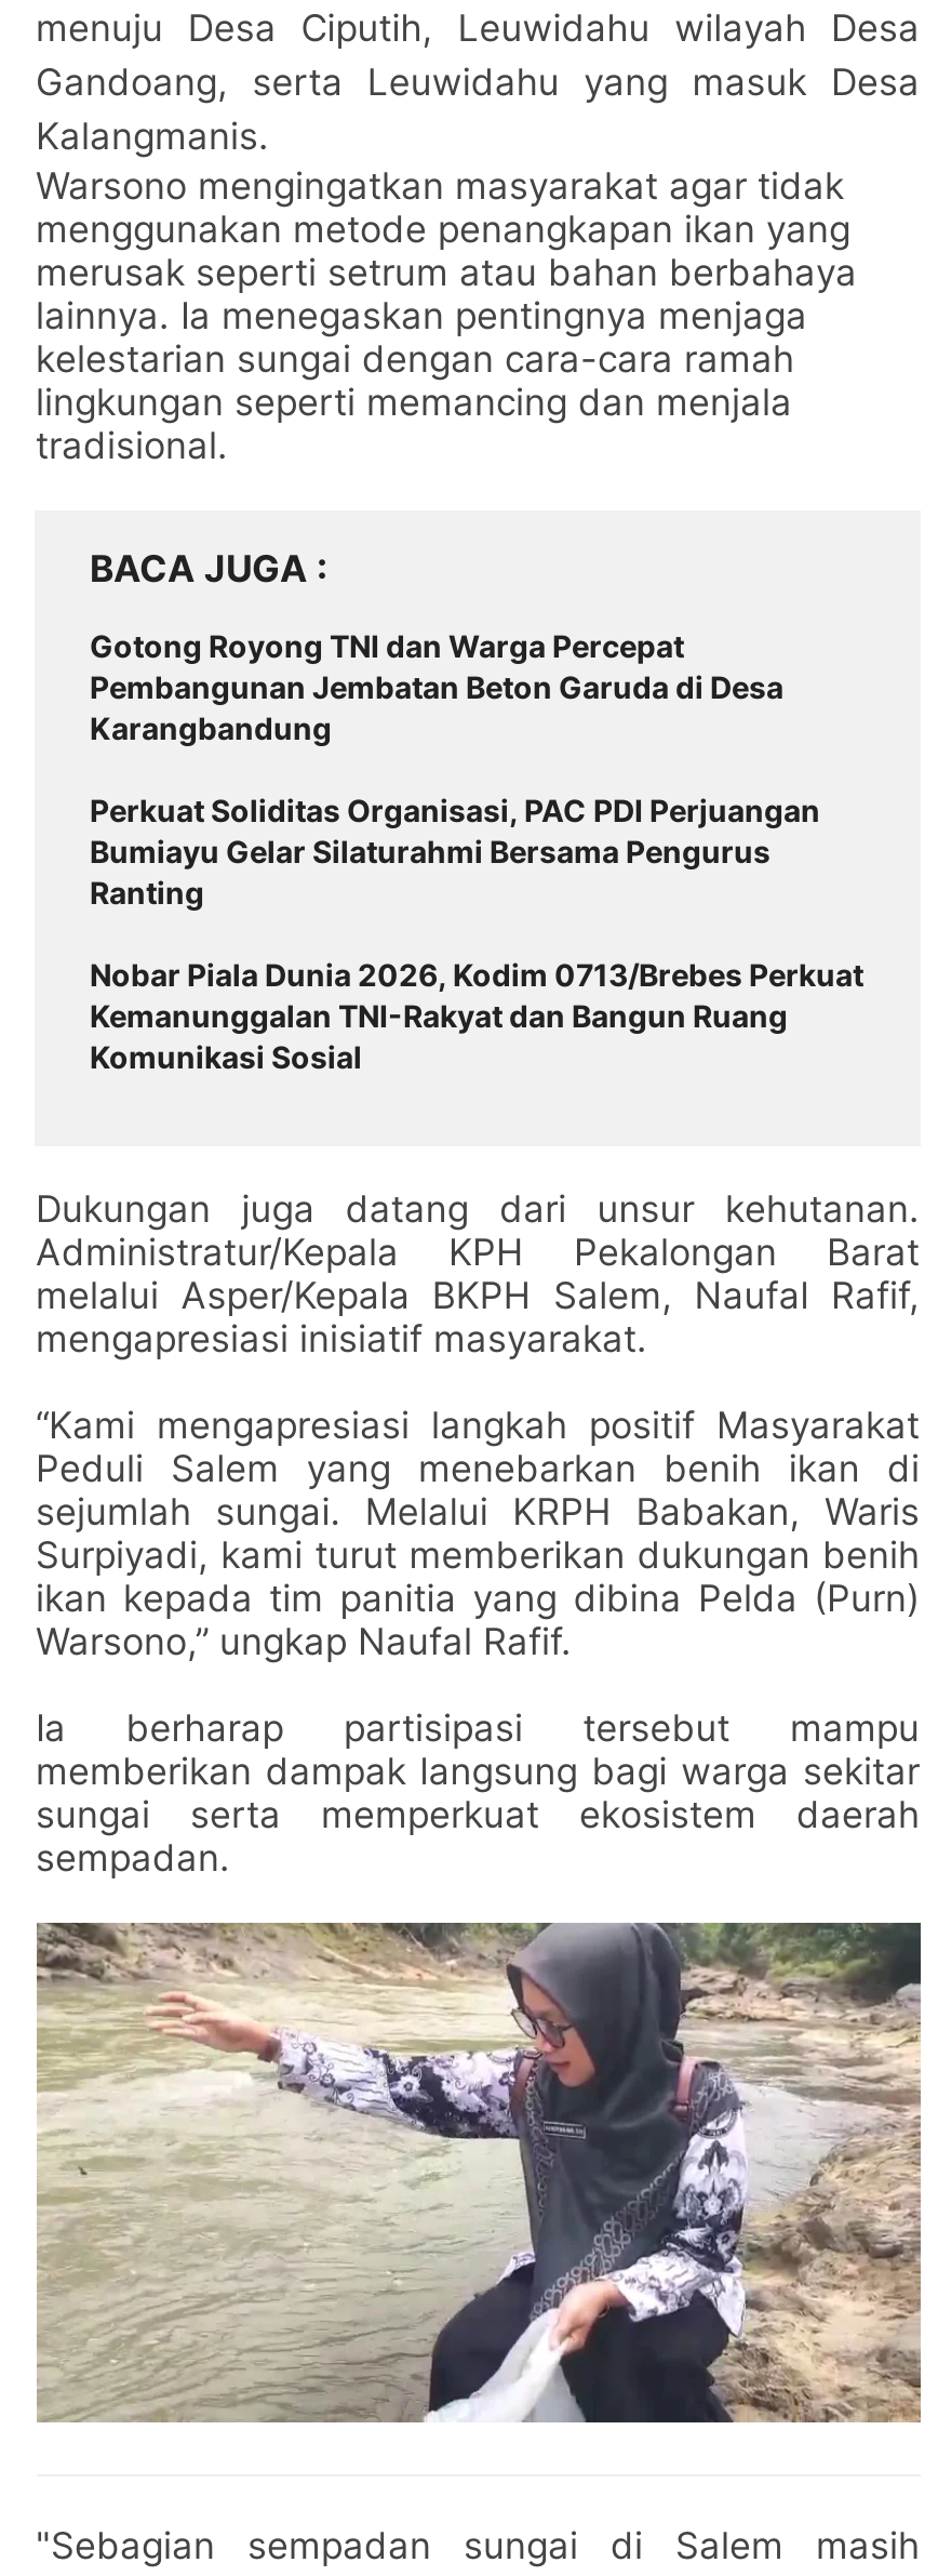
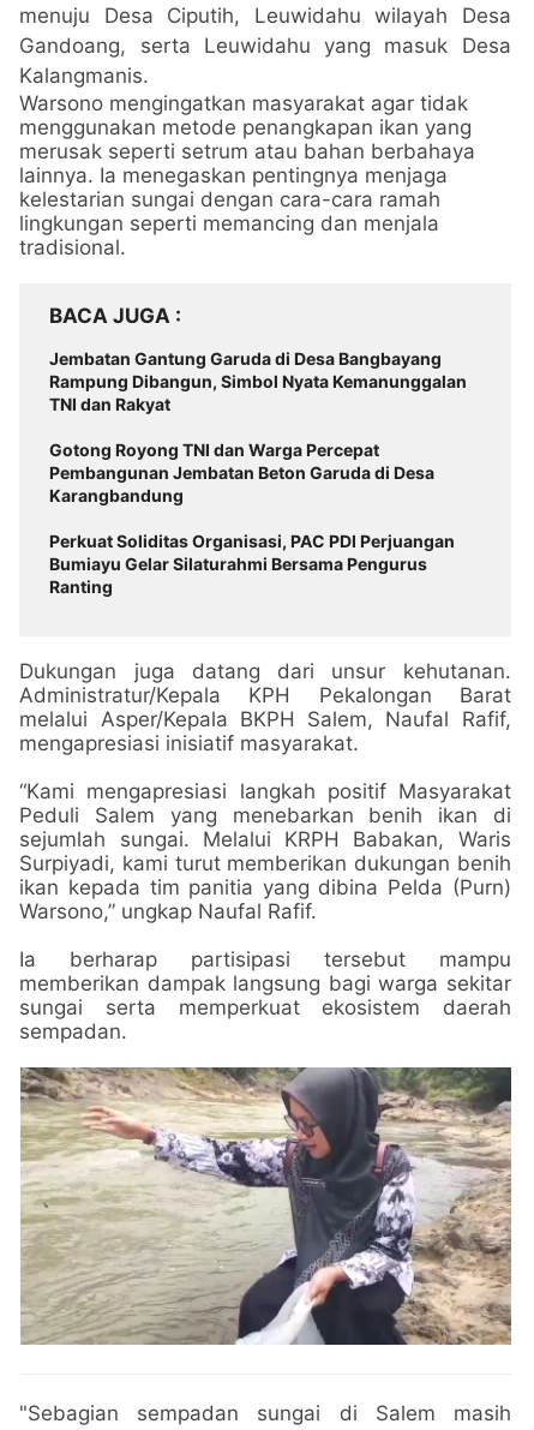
+ Jembatan Gantung Garuda di Desa Bangbayang
+ Rampung Dibangun, Simbol Nyata Kemanunggalan
+ TNI dan Rakyat

moved down: Gotong Royong TNI dan Warga Percepat | Pembangunan Jembatan Beton Garuda di Desa | Karangbandung | Perkuat Soliditas Organisasi, PAC PDI Perjuangan | Bumiayu Gelar Silaturahmi Bersama Pengurus | Ranting

- Nobar Piala Dunia 2026, Kodim 0713/Brebes Perkuat
- Kemanunggalan TNI-Rakyat dan Bangun Ruang
- Komunikasi Sosial
